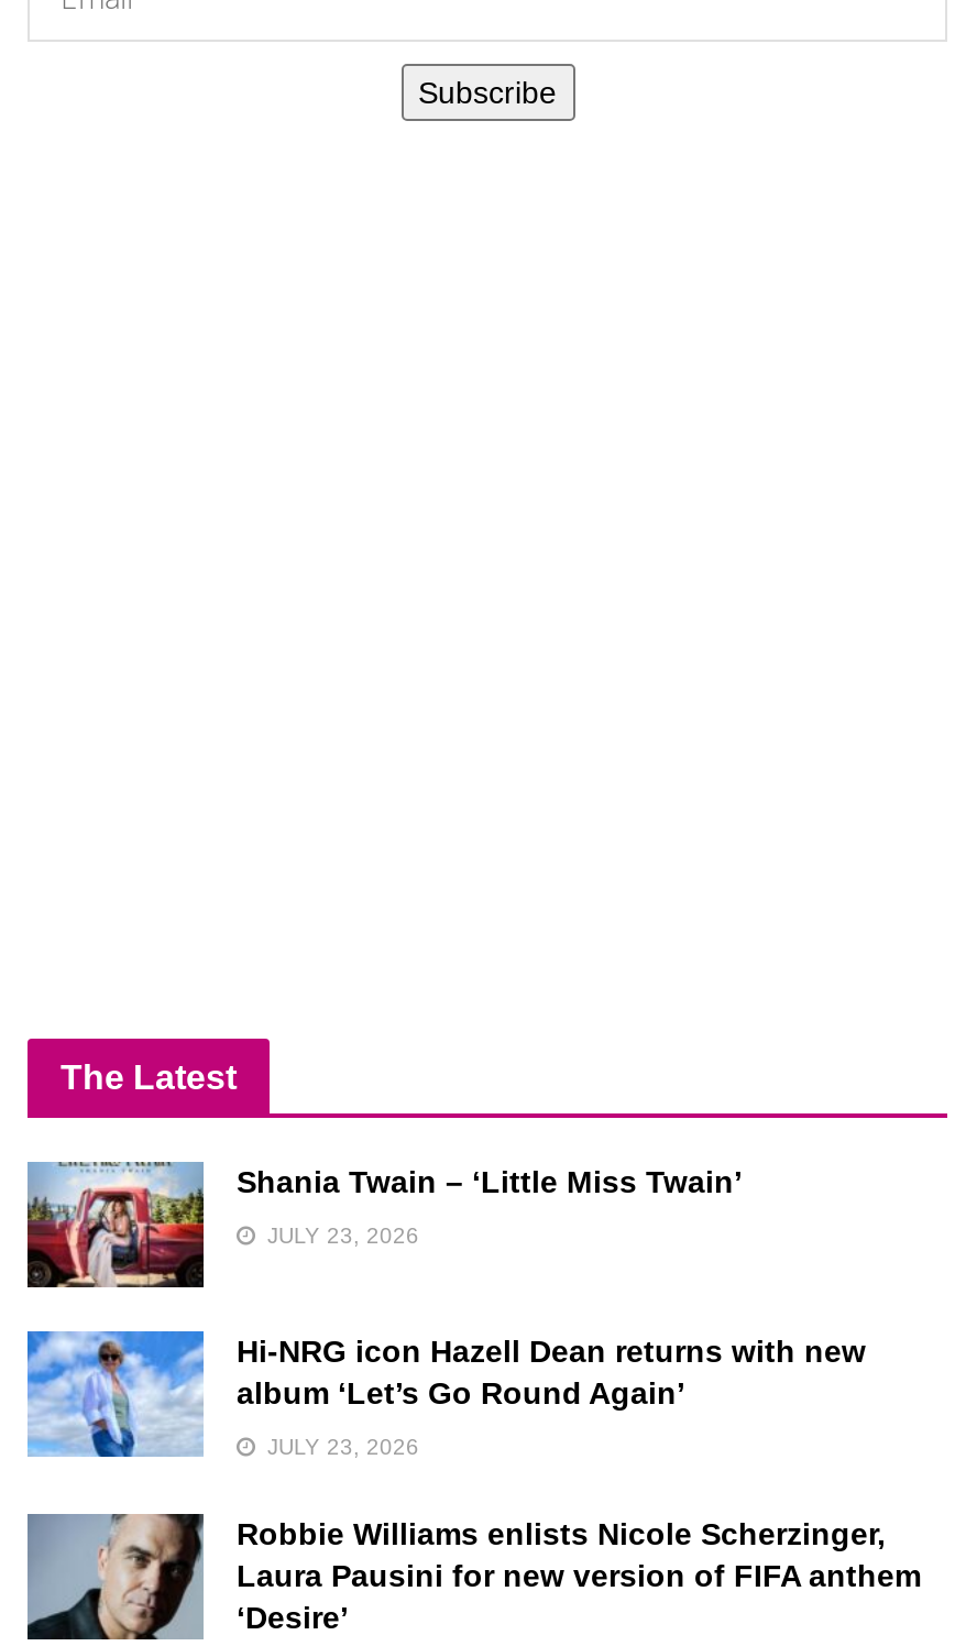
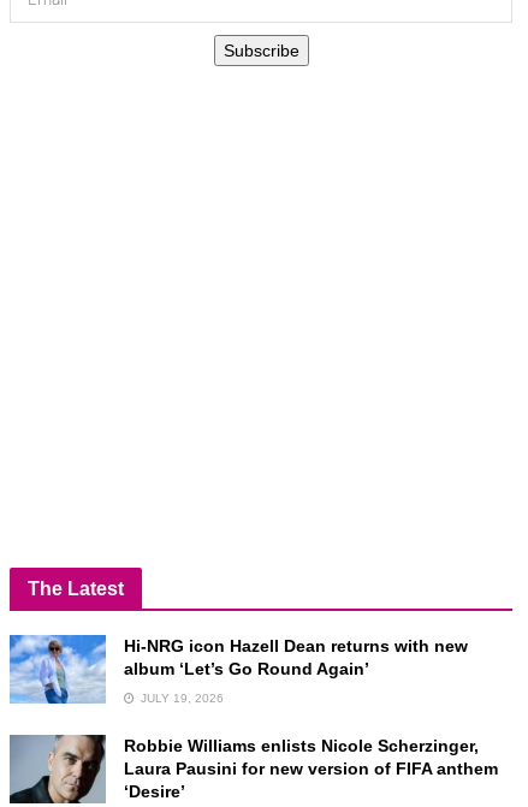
- [image]
- Shania Twain – ‘Little Miss Twain’
- JULY 23, 2026

- JULY 23, 2026
+ JULY 19, 2026
